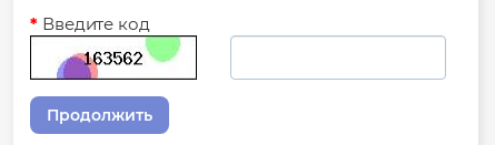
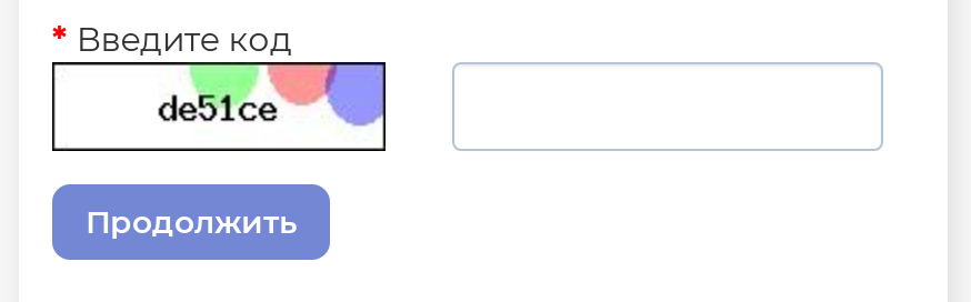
- [image]
+ [image]
